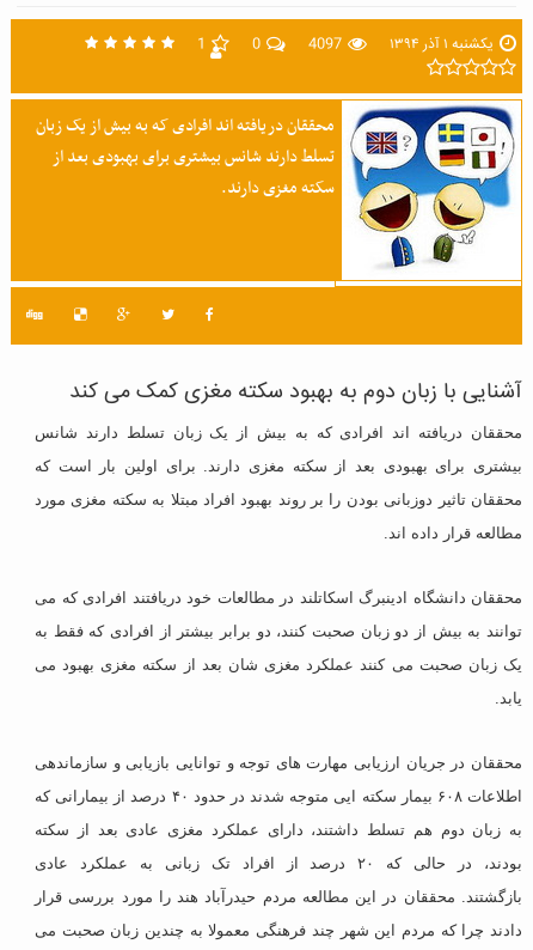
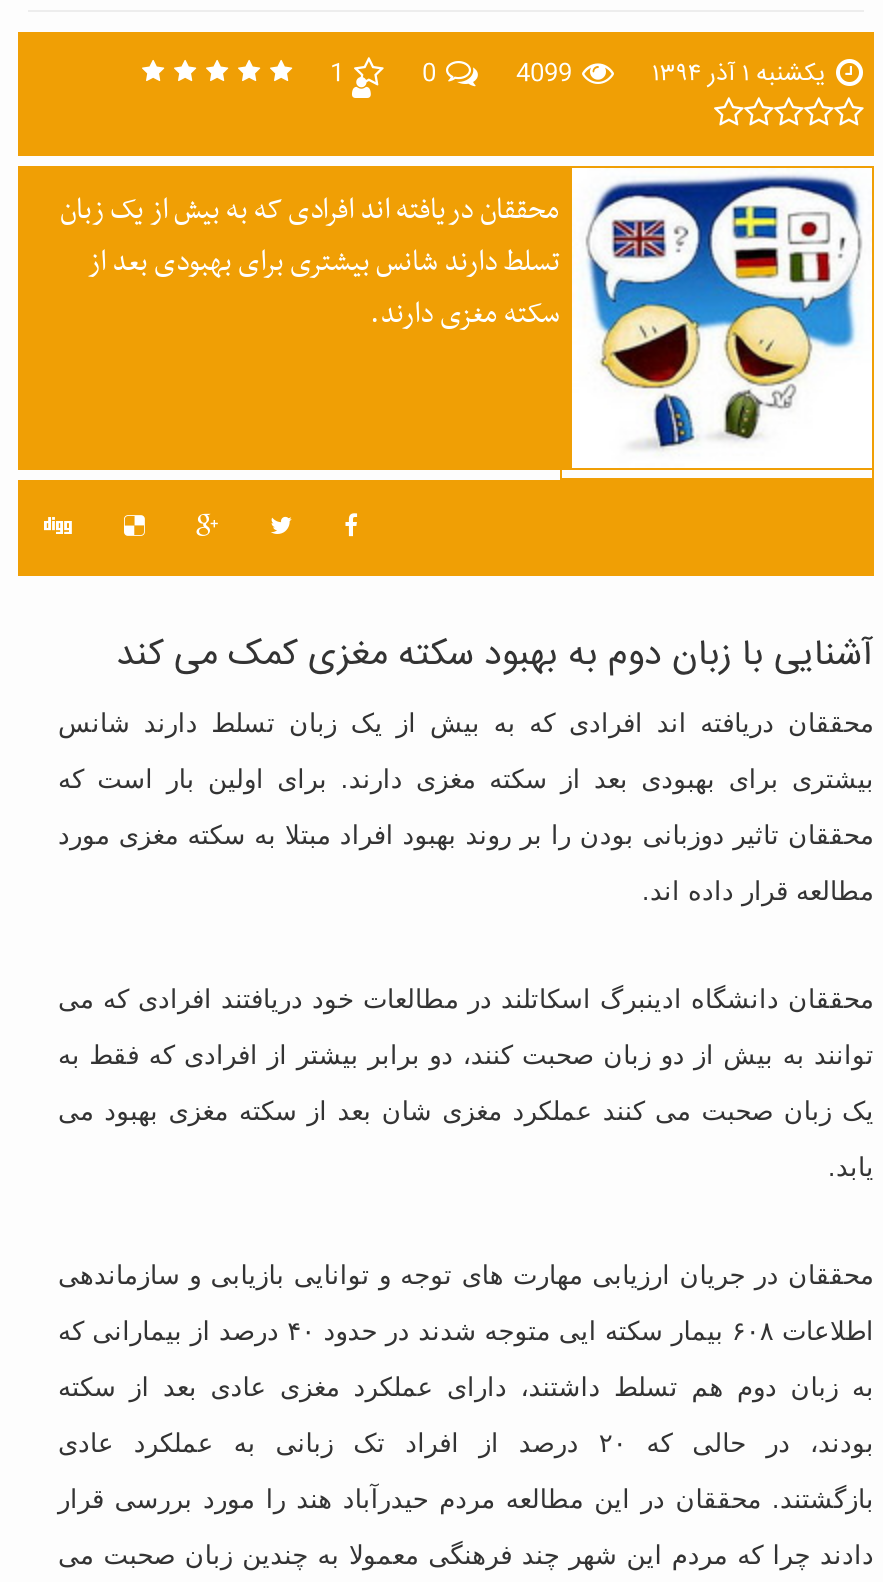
- 4097
+ 4099
